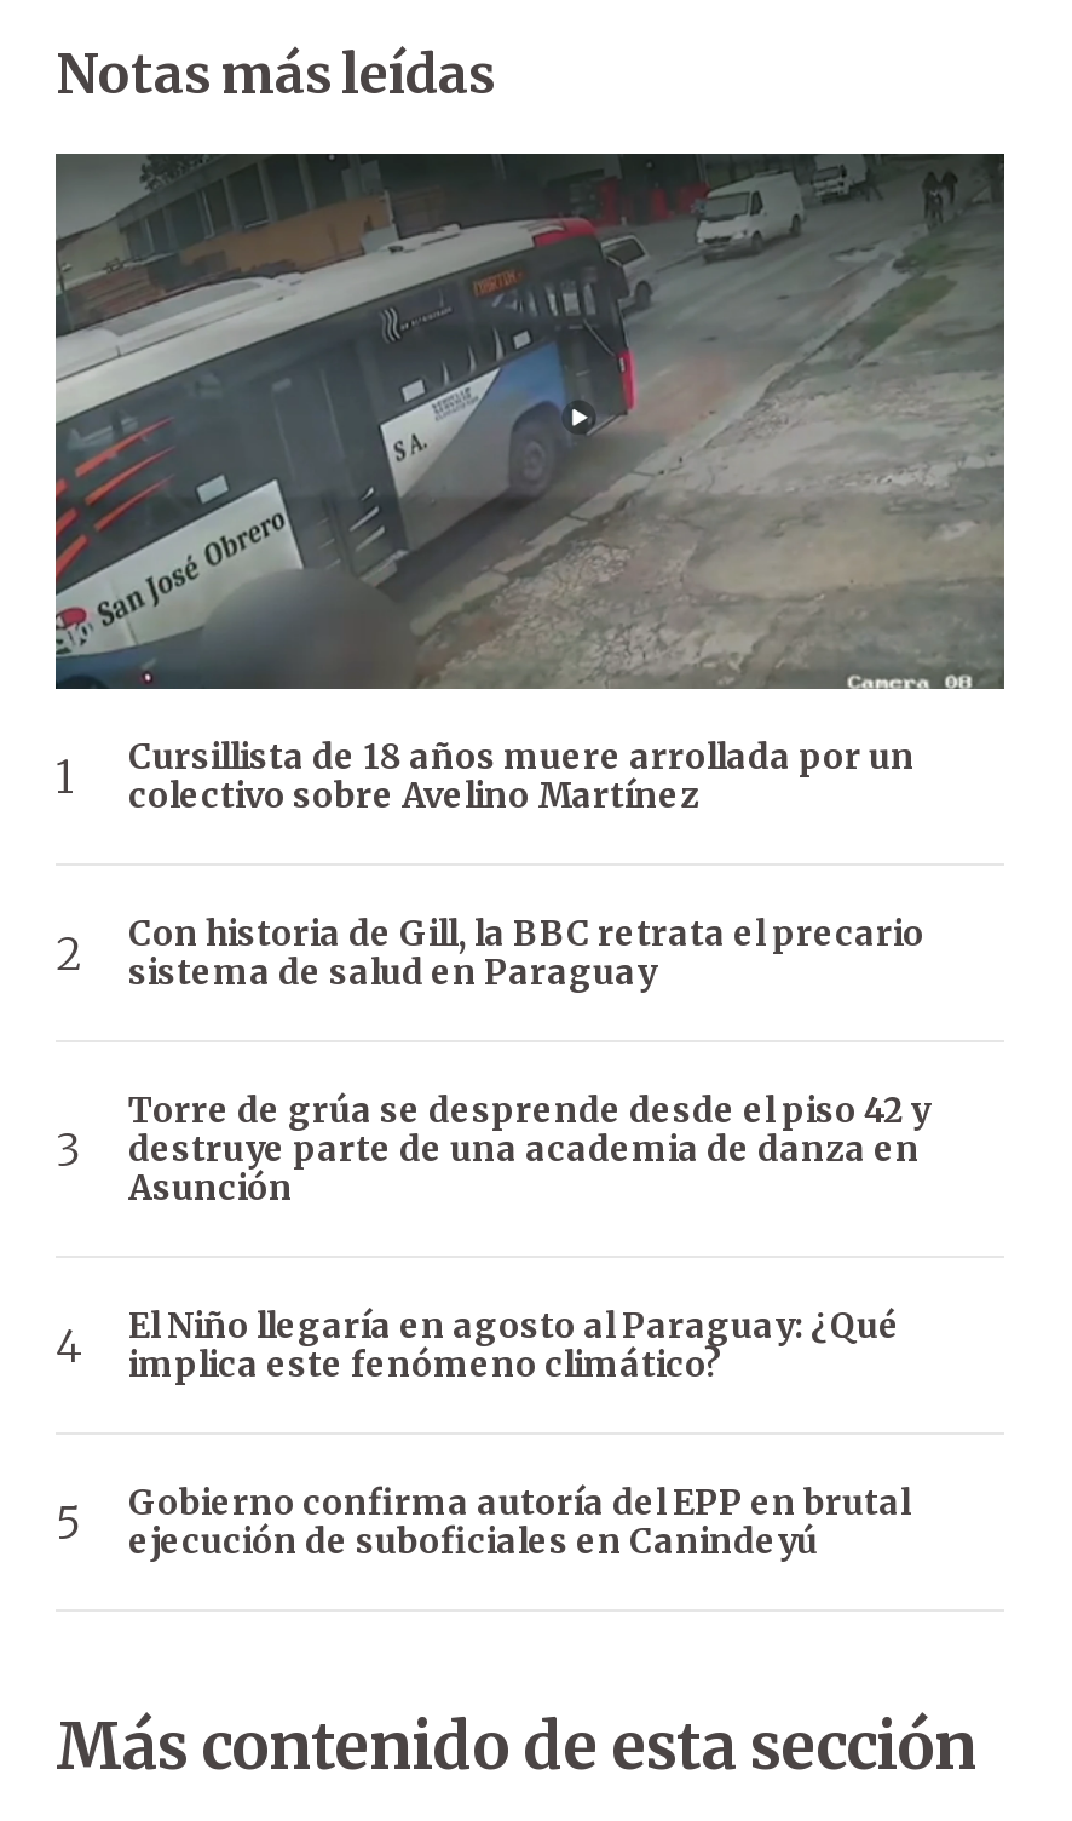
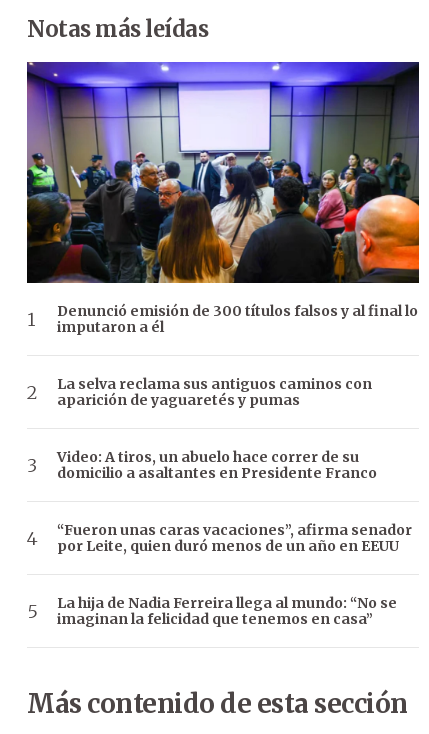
- [image]
- Cursillista de 18 años muere arrollada por un
- colectivo sobre Avelino Martínez
+ [image]
+ Denunció emisión de 300 títulos falsos y al final lo
+ imputaron a él

- Con historia de Gill, la BBC retrata el precario
- sistema de salud en Paraguay
+ La selva reclama sus antiguos caminos con
+ aparición de yaguaretés y pumas

- Torre de grúa se desprende desde el piso 42 y
- destruye parte de una academia de danza en
- Asunción
+ Video: A tiros, un abuelo hace correr de su
+ domicilio a asaltantes en Presidente Franco

- El Niño llegaría en agosto al Paraguay: ¿Qué
- implica este fenómeno climático?
+ “Fueron unas caras vacaciones”, afirma senador
+ por Leite, quien duró menos de un año en EEUU

- Gobierno confirma autoría del EPP en brutal
- ejecución de suboficiales en Canindeyú
+ La hija de Nadia Ferreira llega al mundo: “No se
+ imaginan la felicidad que tenemos en casa”
